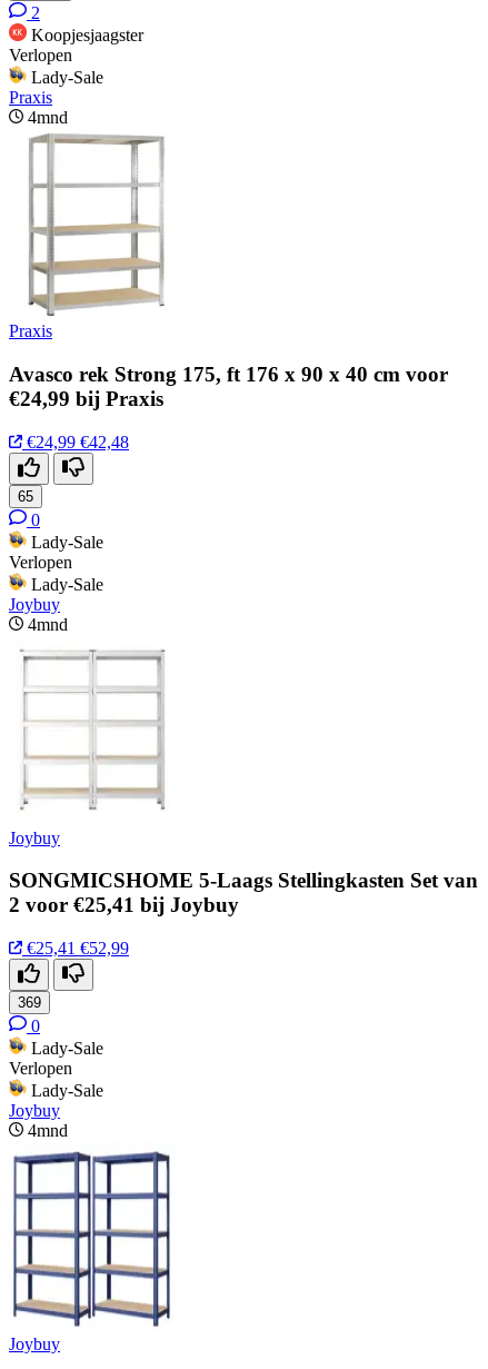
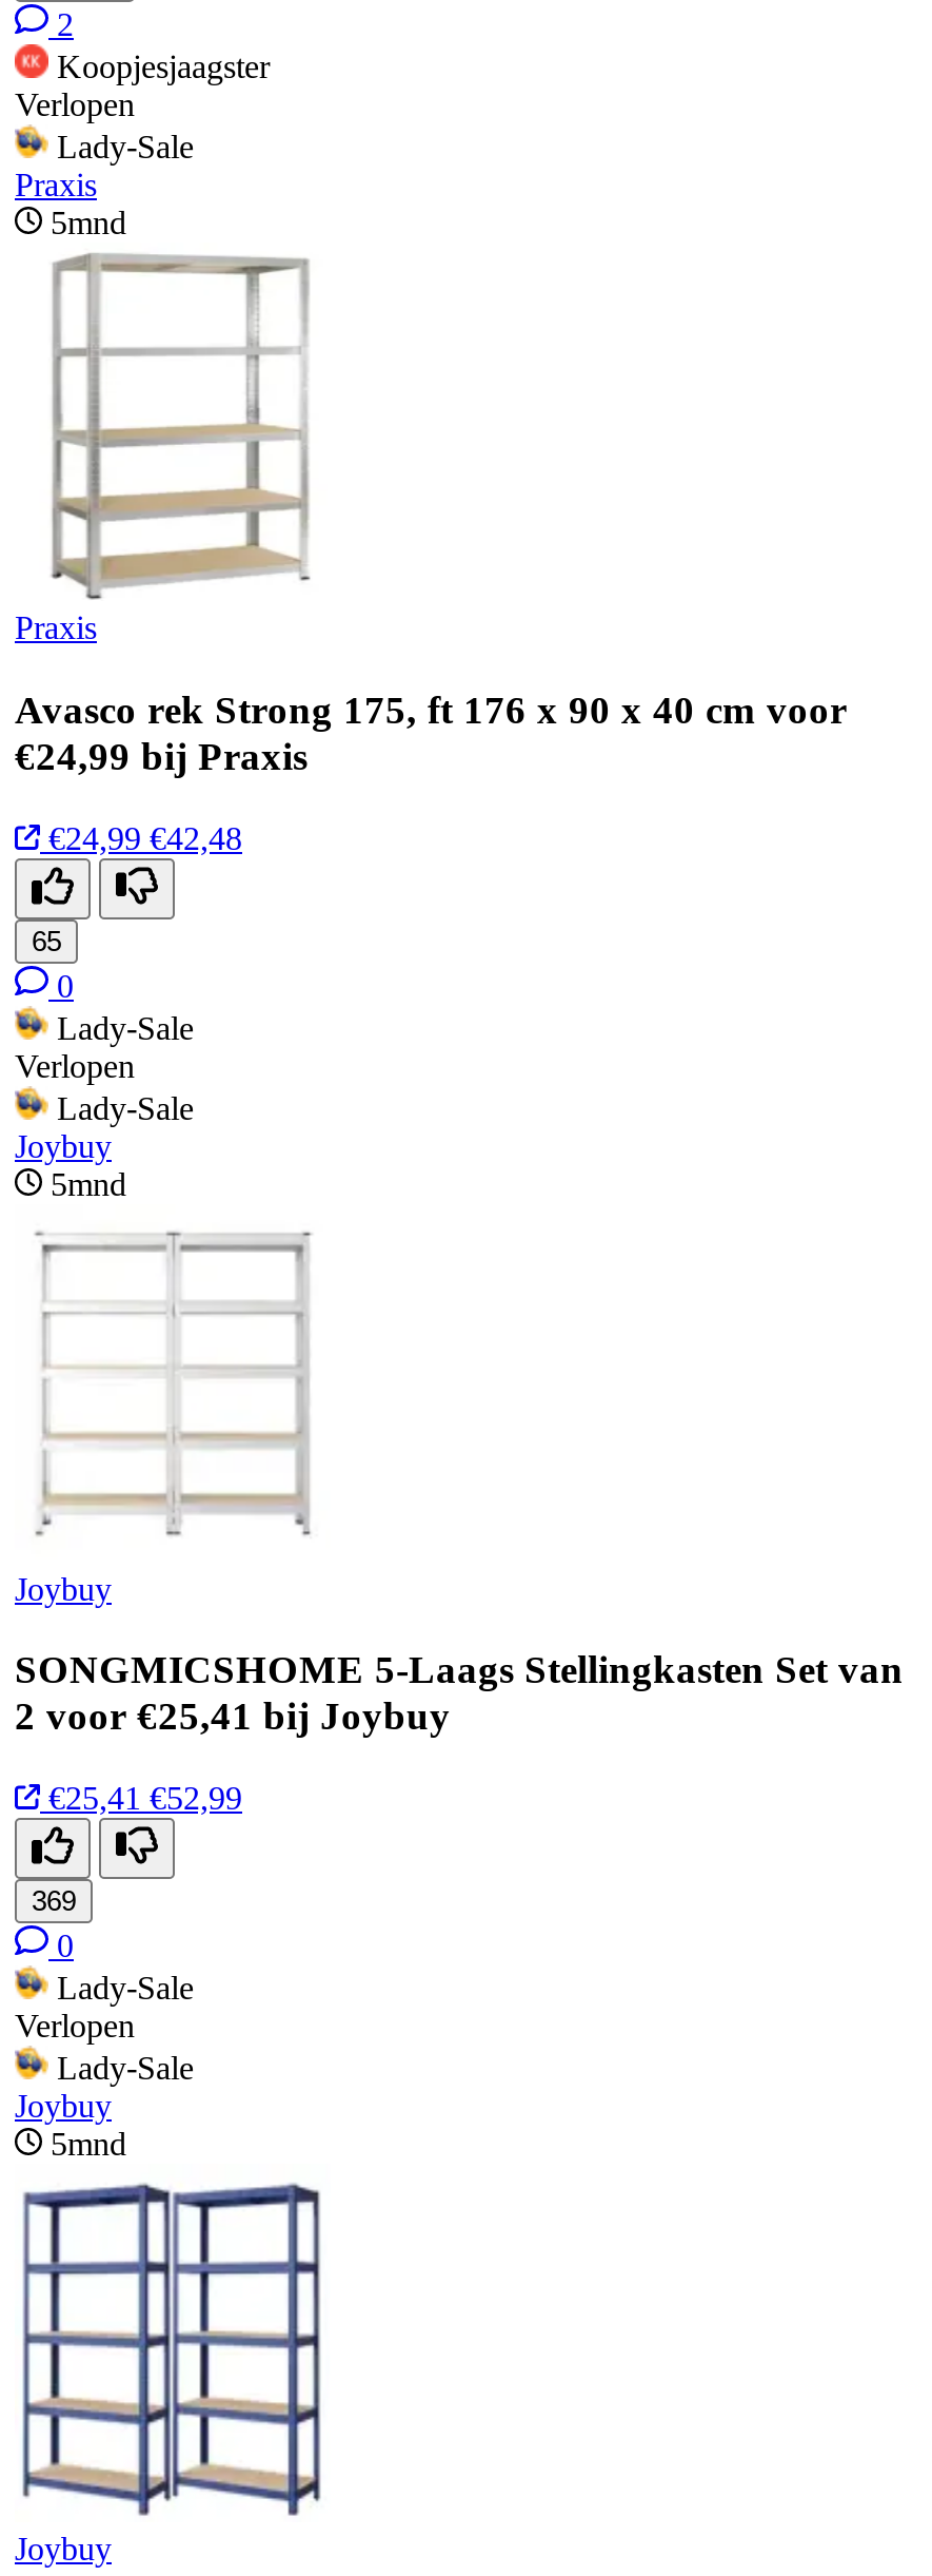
- 4mnd
+ 5mnd

- 4mnd
+ 5mnd

- 4mnd
+ 5mnd
